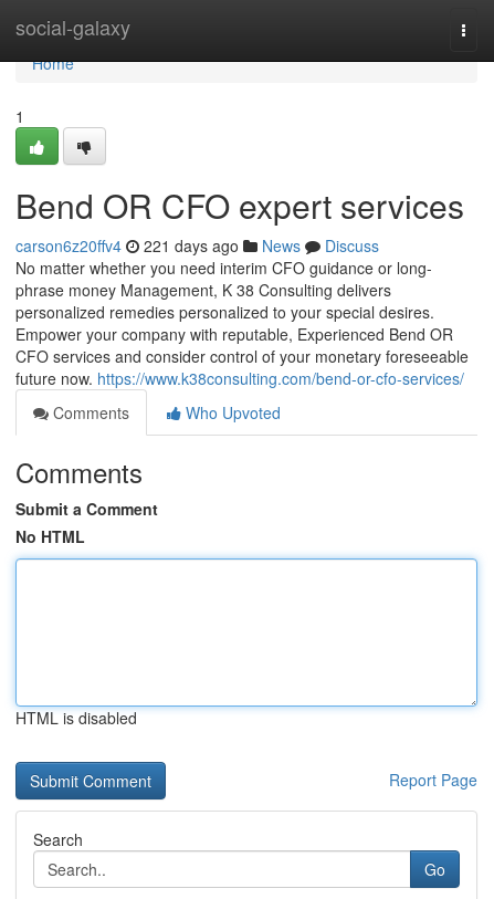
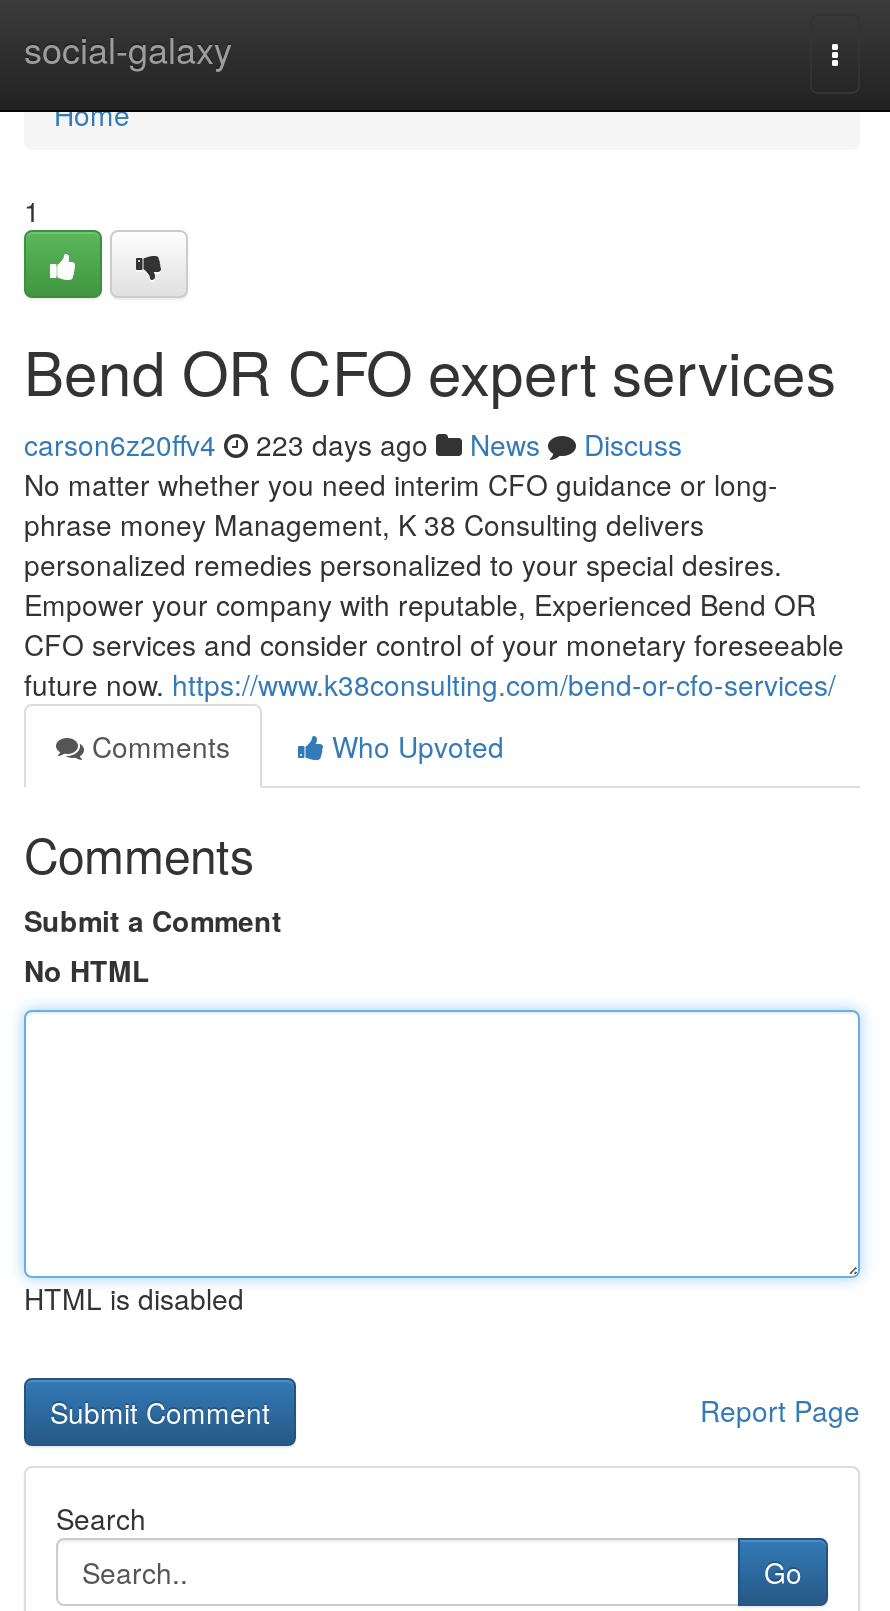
- carson6z20ffv4 221 days ago News Discuss
+ carson6z20ffv4 223 days ago News Discuss
